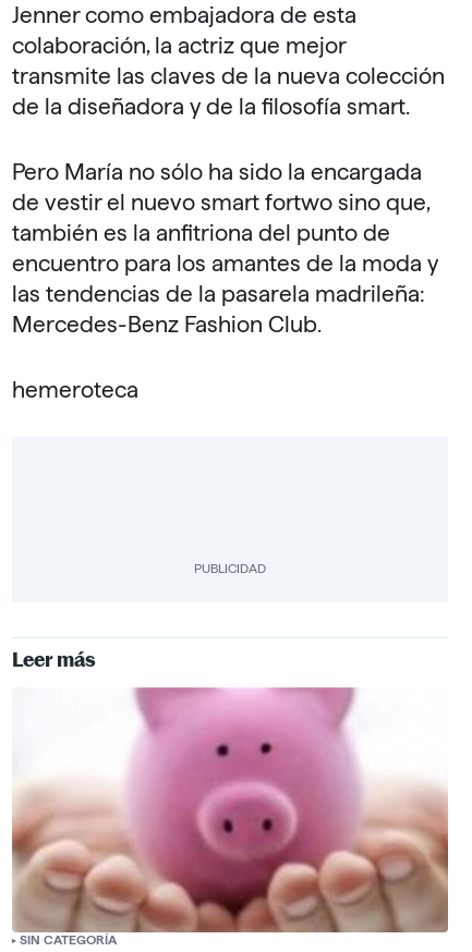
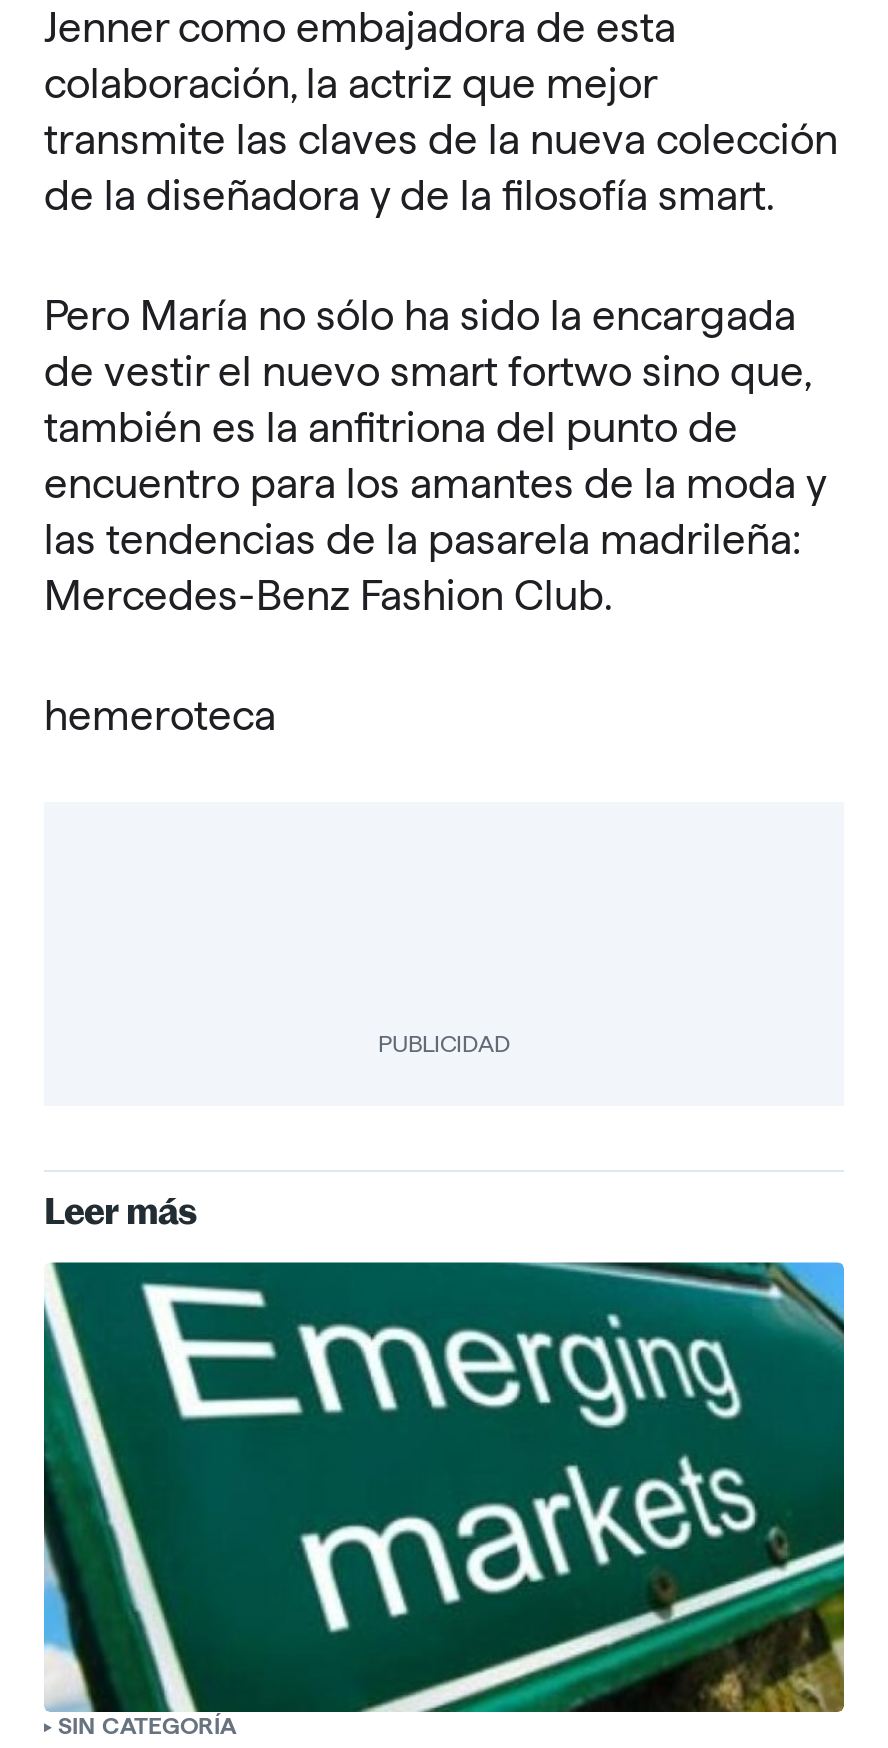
- [image]
+ [image]
